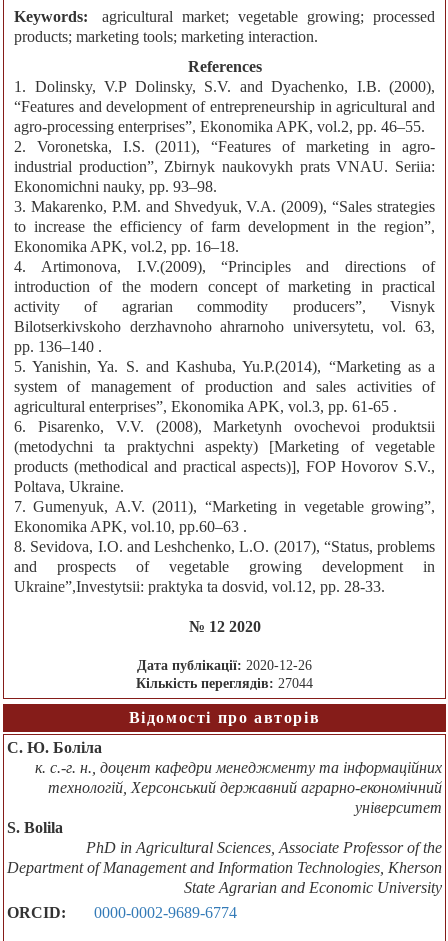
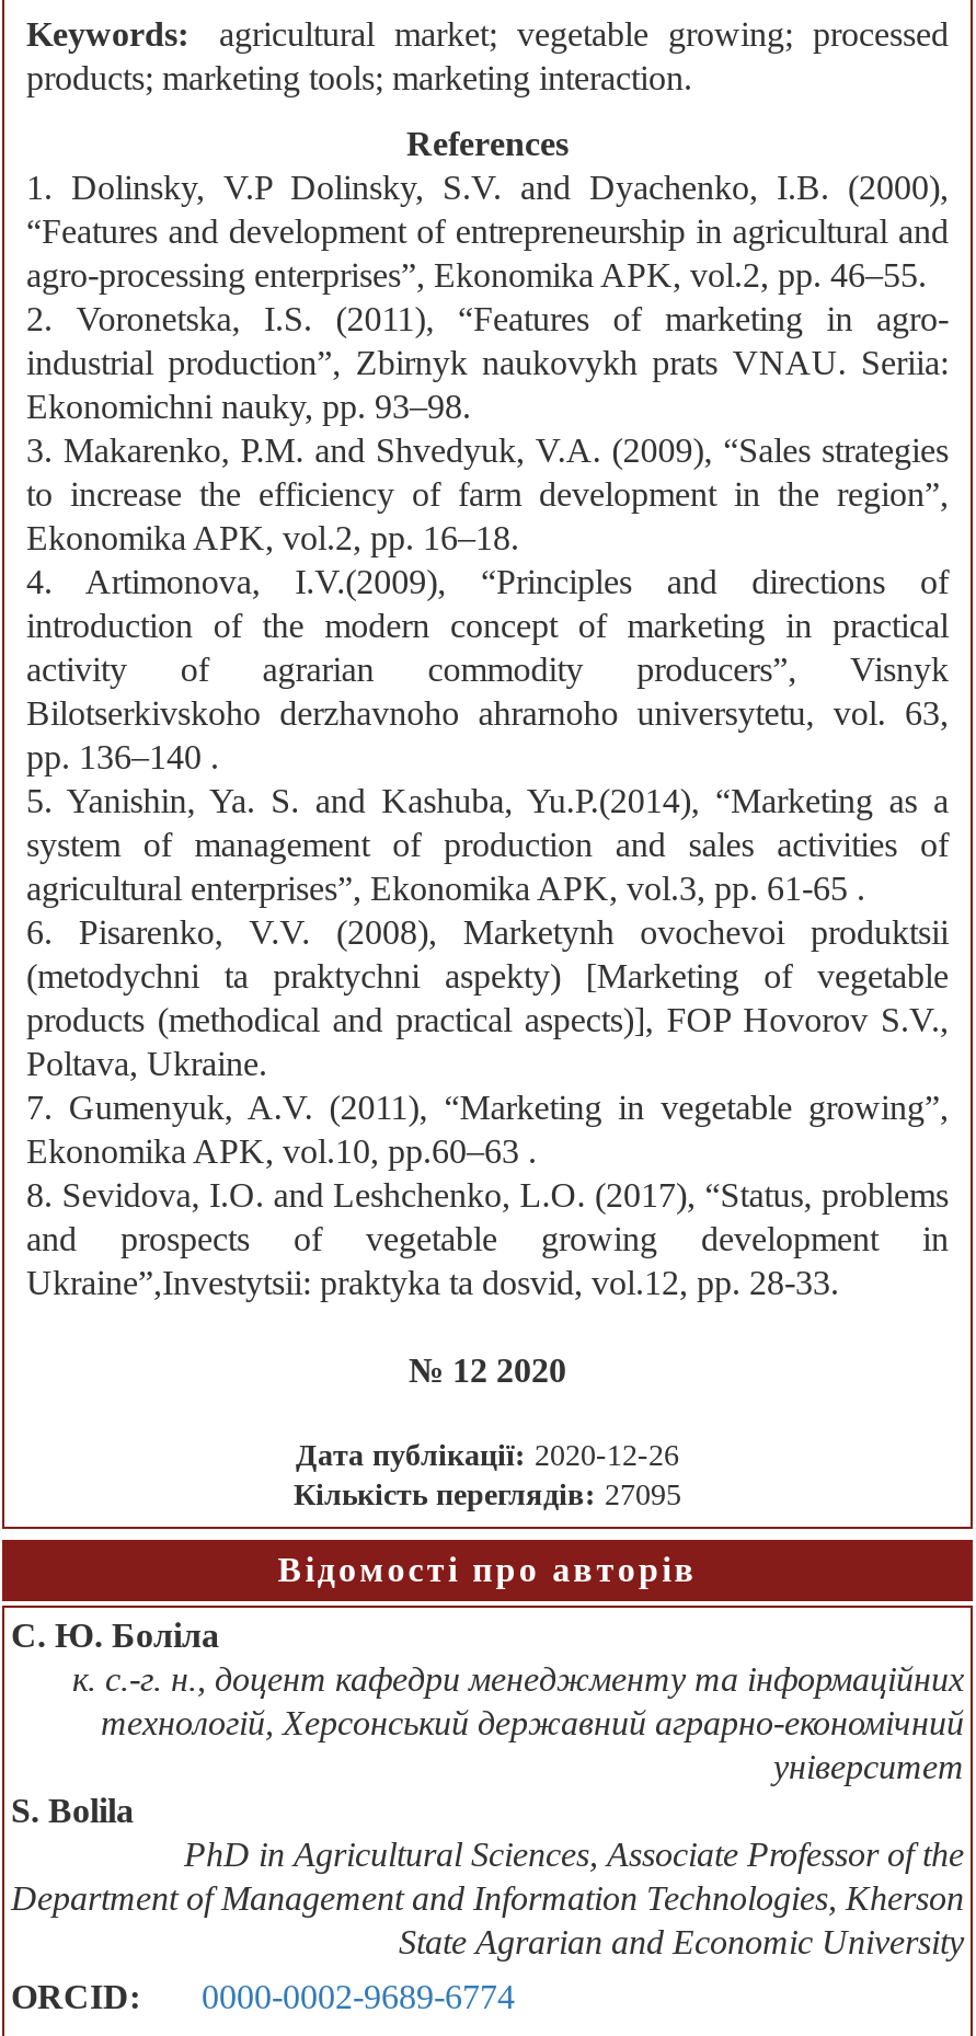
- Кількість переглядів: 27044
+ Кількість переглядів: 27095
